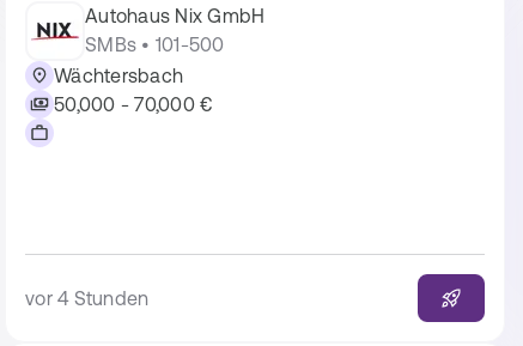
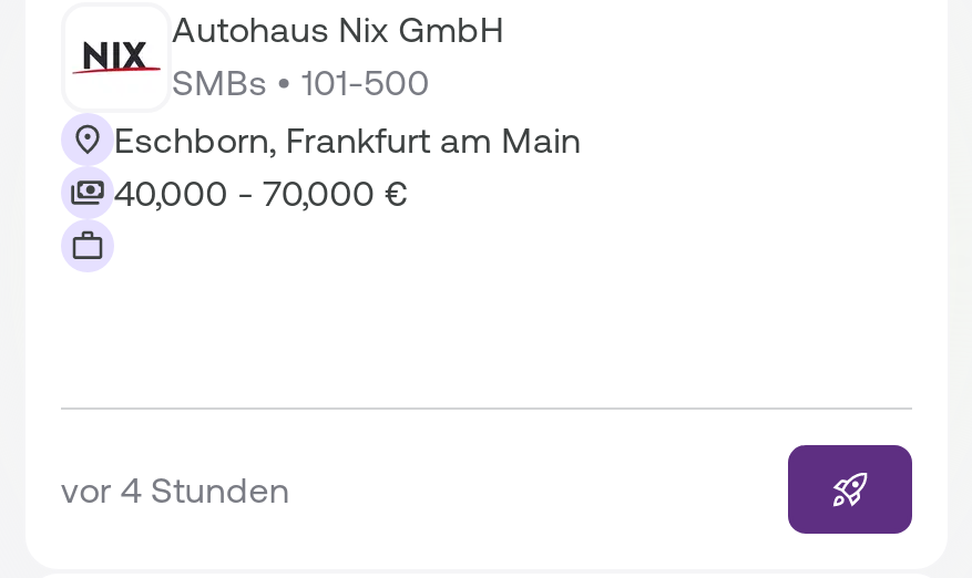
- Wächtersbach
- 50,000 - 70,000 €
+ Eschborn, Frankfurt am Main
+ 40,000 - 70,000 €
